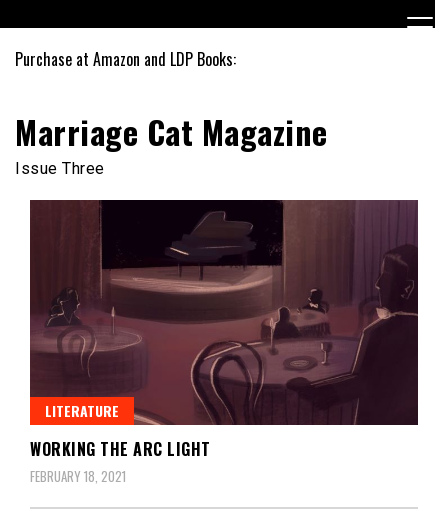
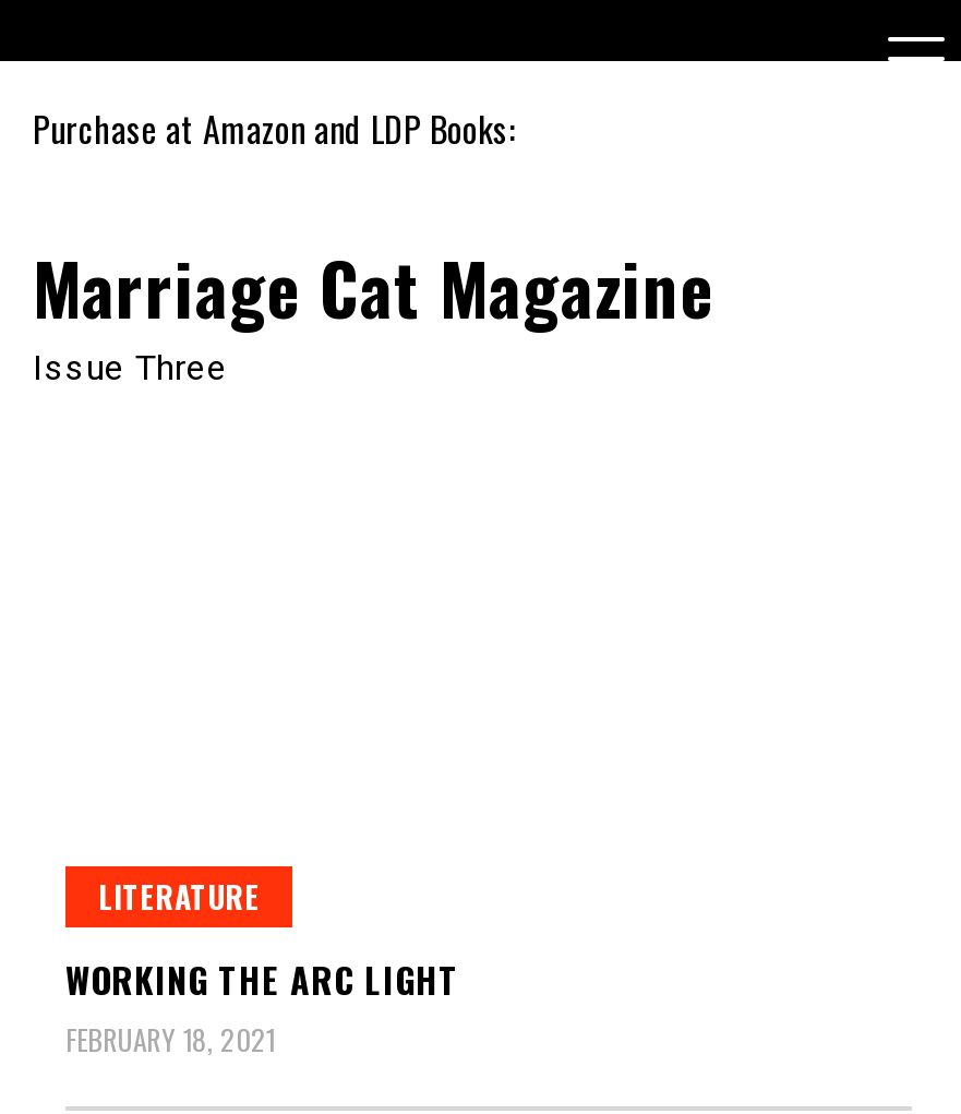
- [image]
